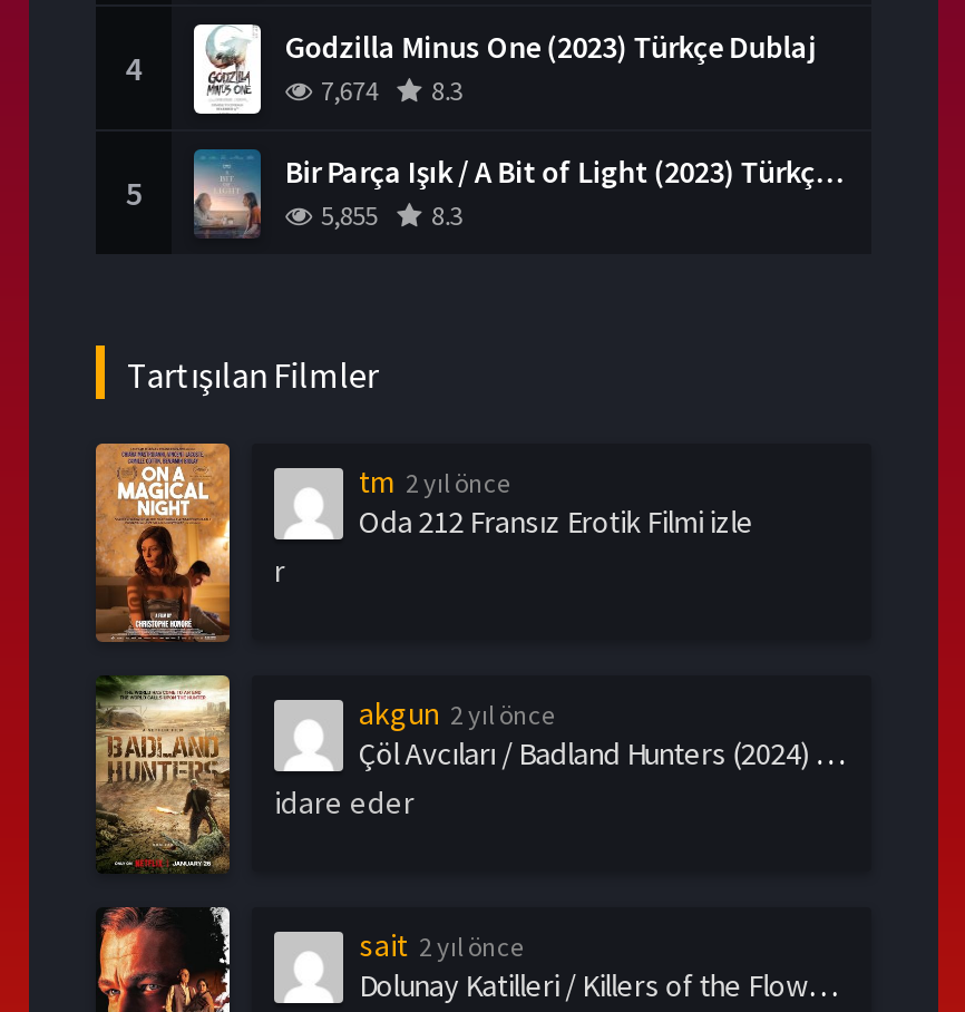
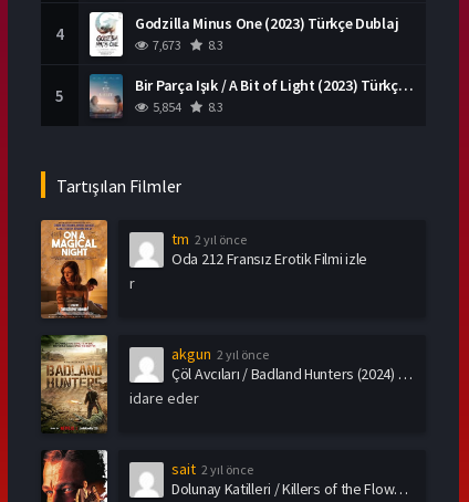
- 7,674 8.3
+ 7,673 8.3

- 5,855 8.3
+ 5,854 8.3
